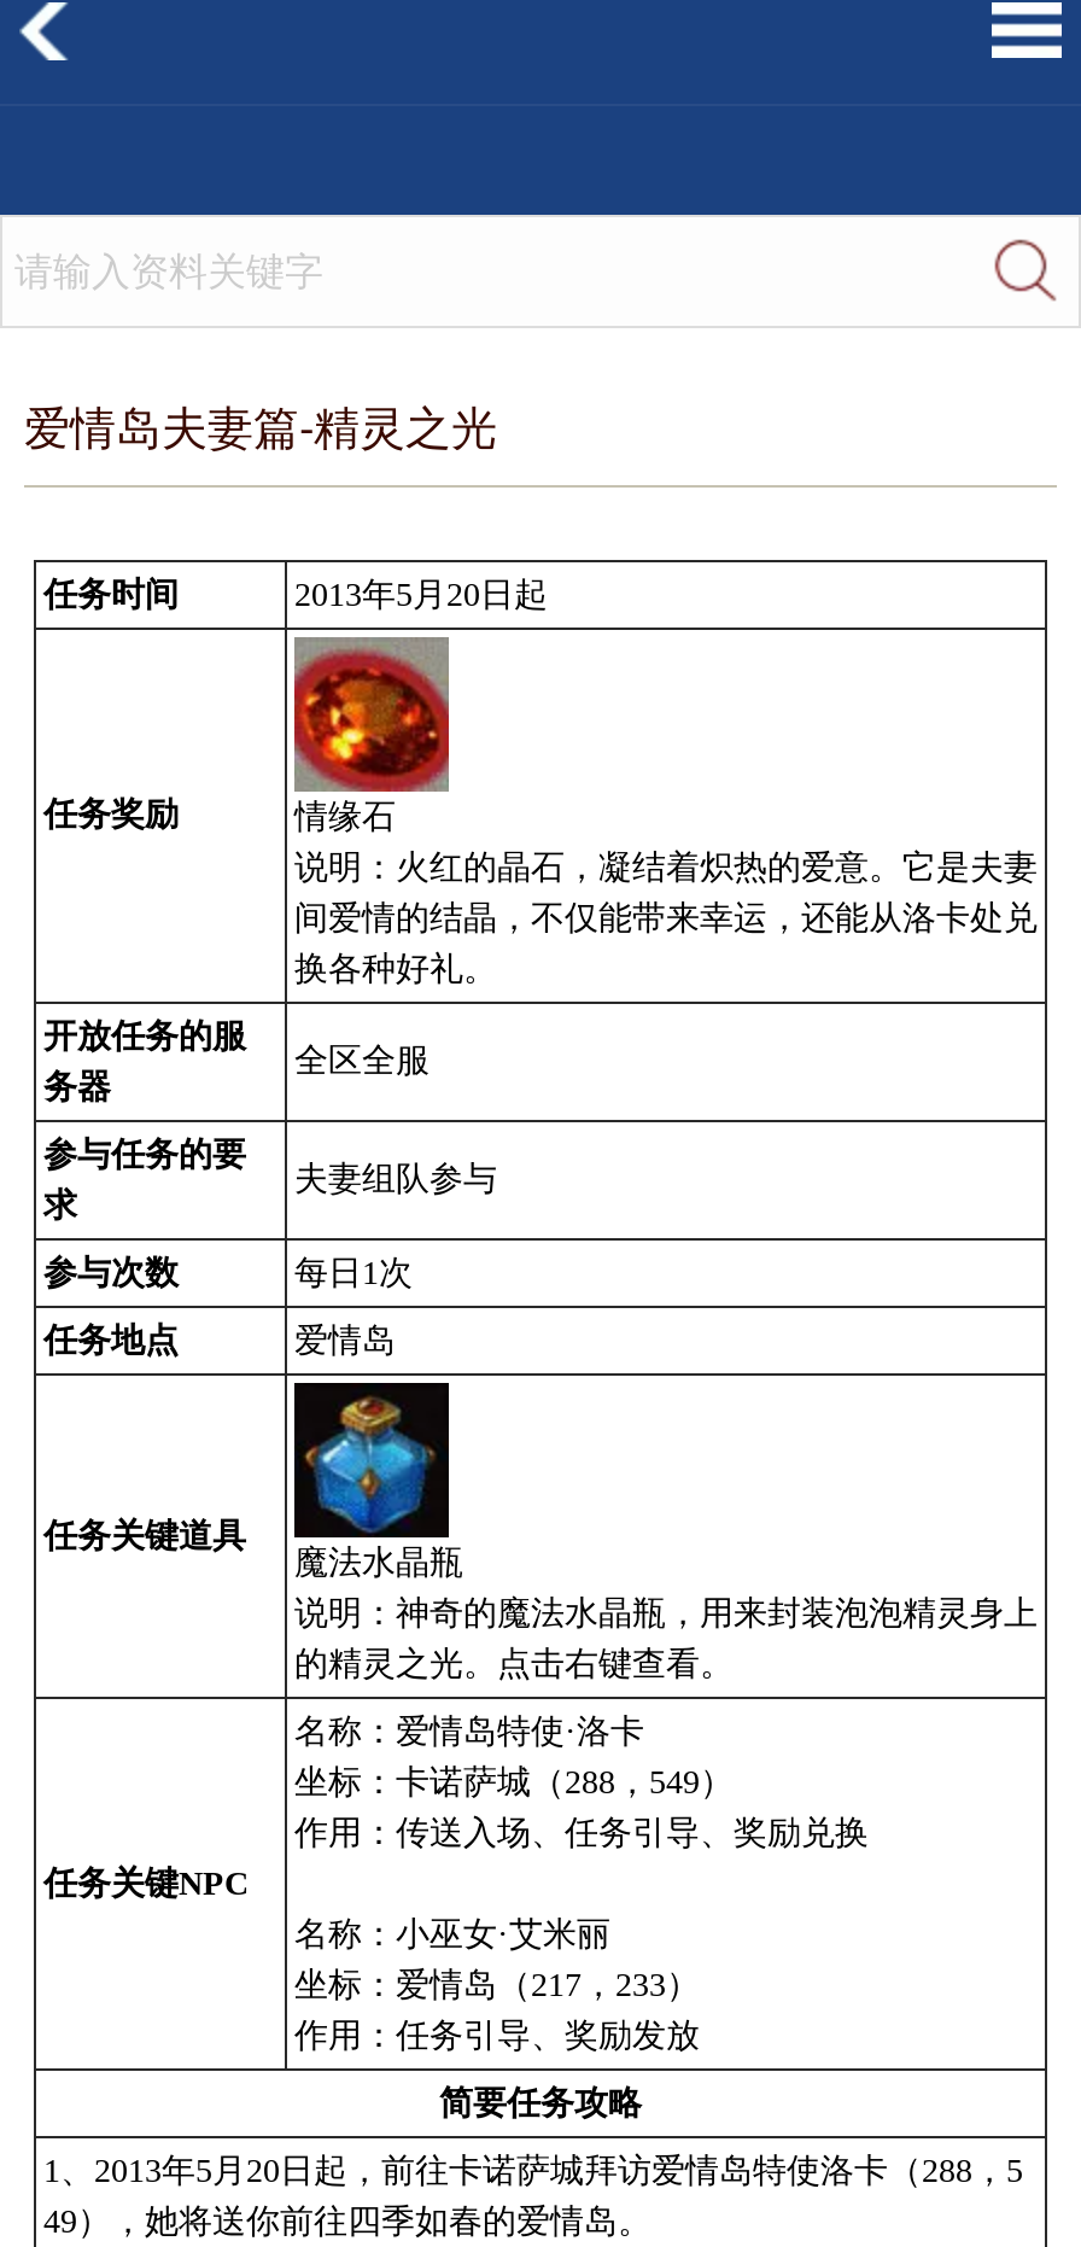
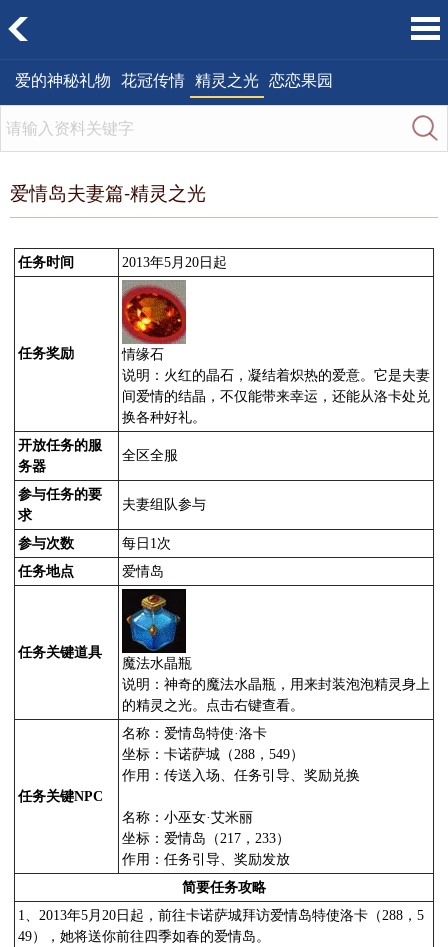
+ 爱的神秘礼物 花冠传情 精灵之光 恋恋果园
